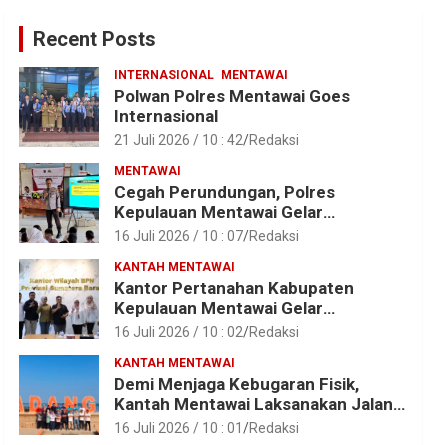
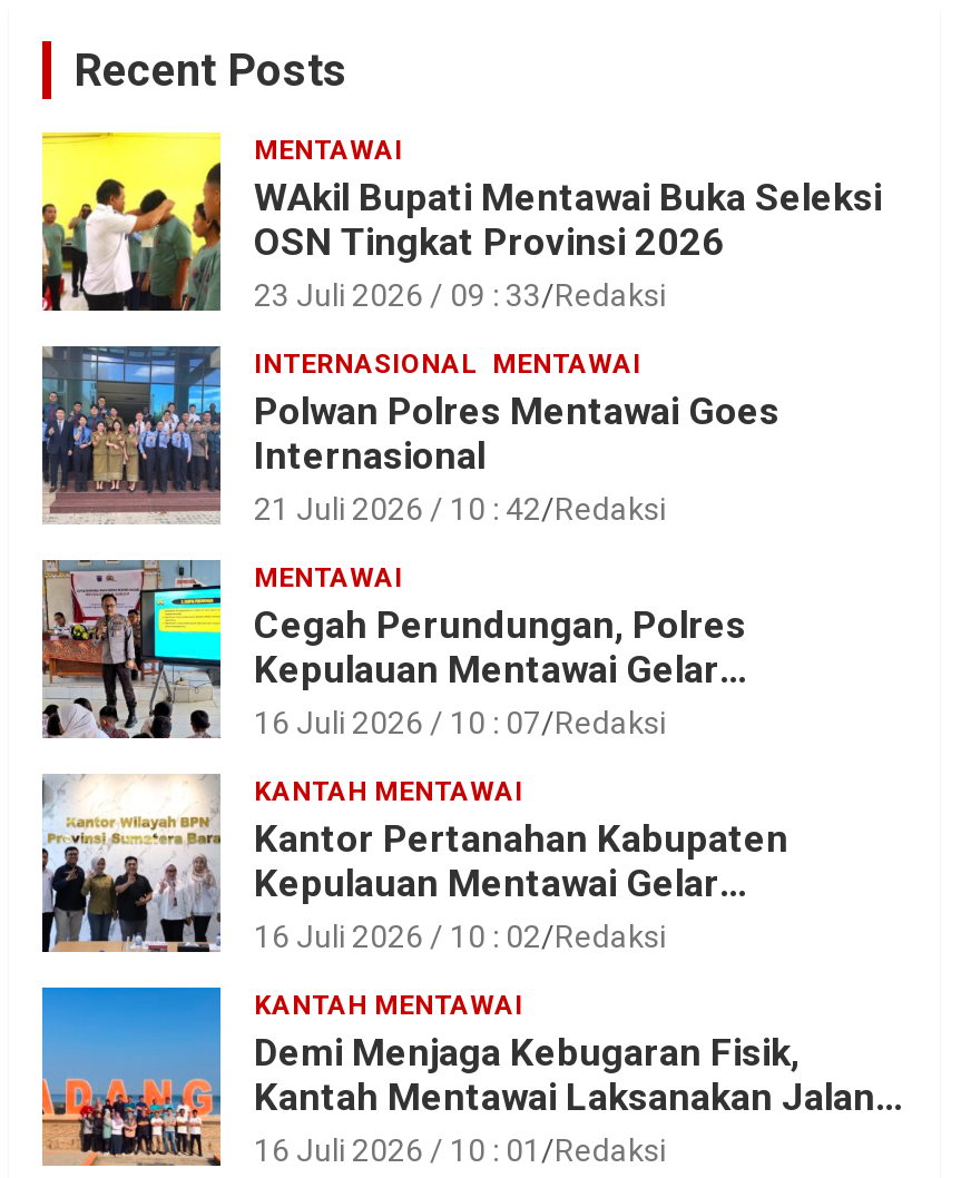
+ [image]
+ MENTAWAI
+ WAkil Bupati Mentawai Buka Seleksi
+ OSN Tingkat Provinsi 2026
+ 23 Juli 2026 / 09 : 33 Redaksi
